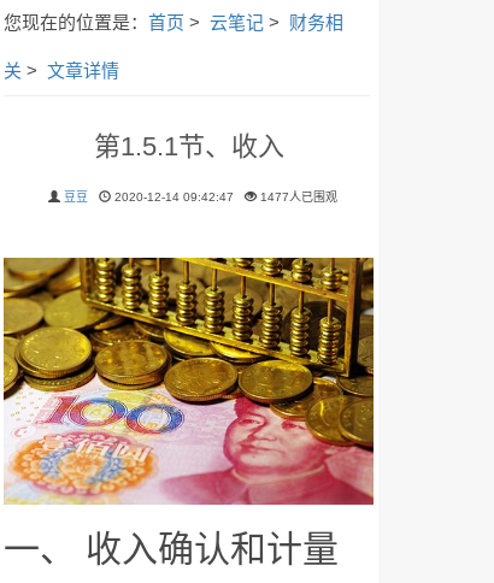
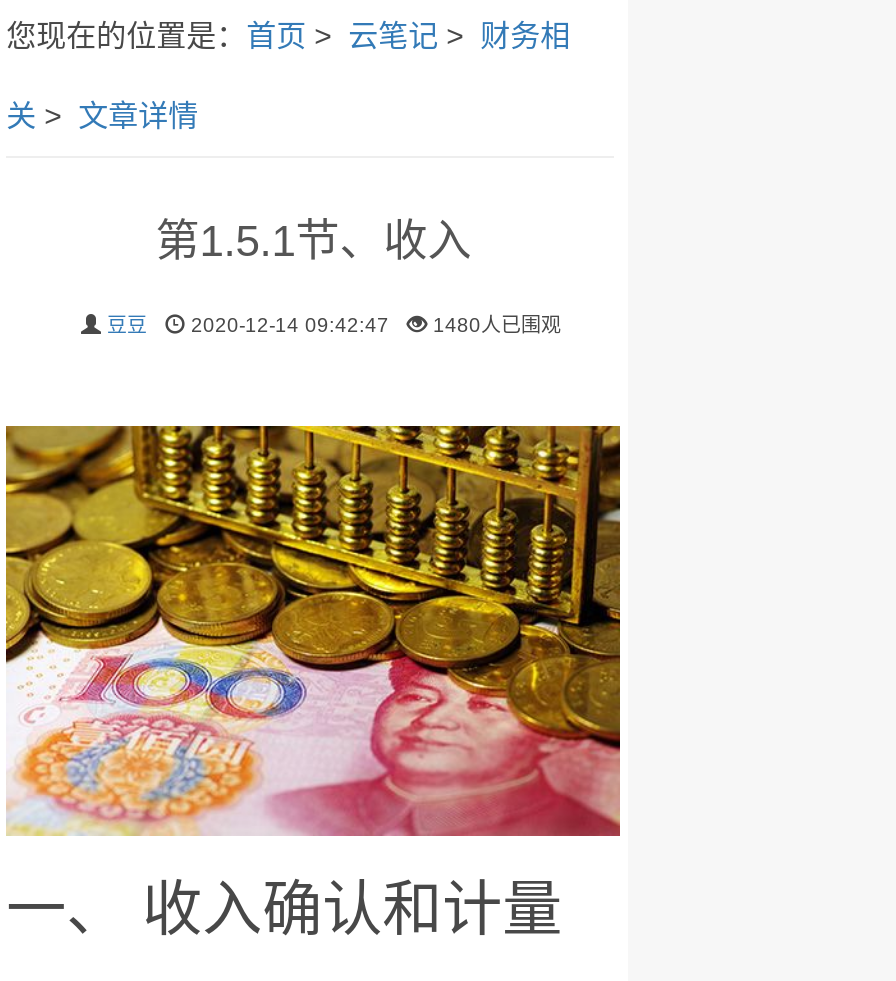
- 豆豆 2020-12-14 09:42:47 1477人已围观
+ 豆豆 2020-12-14 09:42:47 1480人已围观
